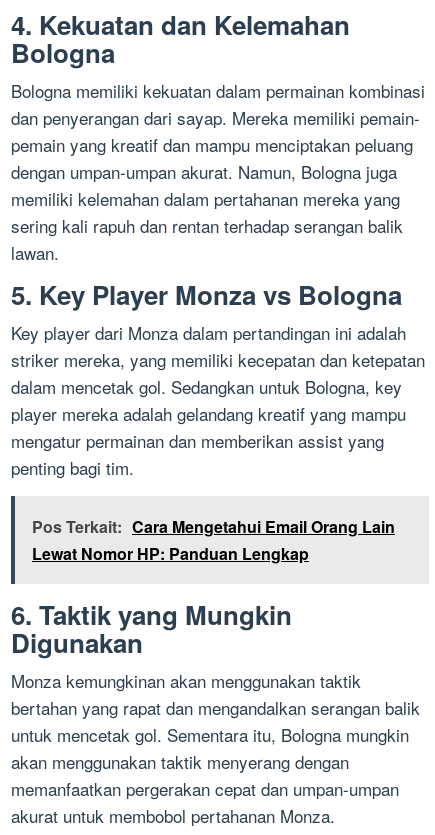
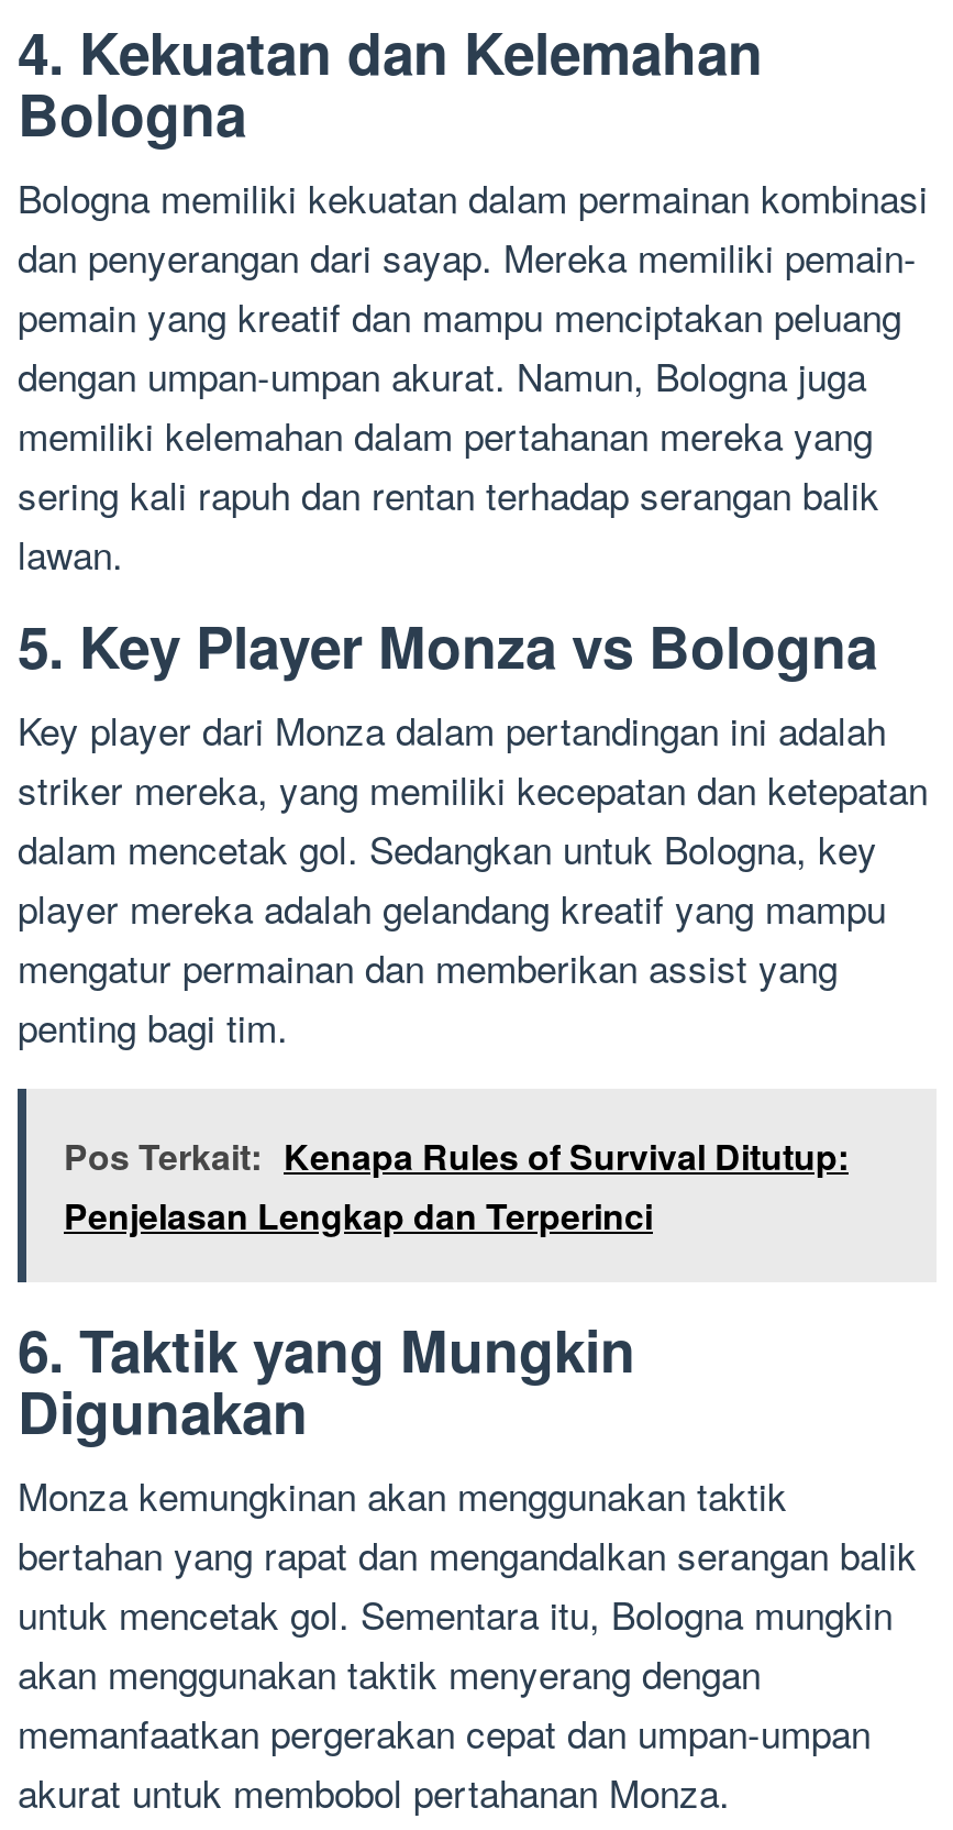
- Pos Terkait: Cara Mengetahui Email Orang Lain
- Lewat Nomor HP: Panduan Lengkap
+ Pos Terkait: Kenapa Rules of Survival Ditutup:
+ Penjelasan Lengkap dan Terperinci
